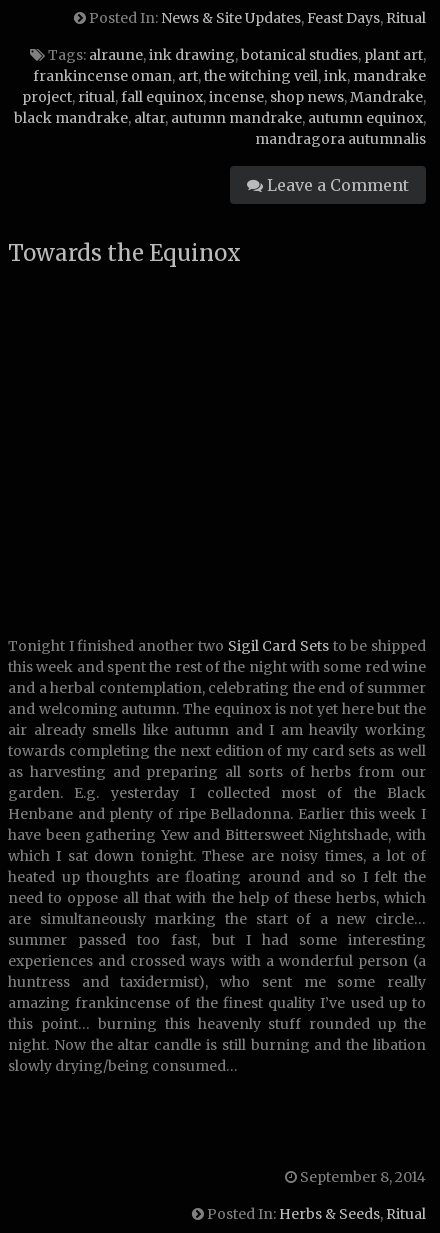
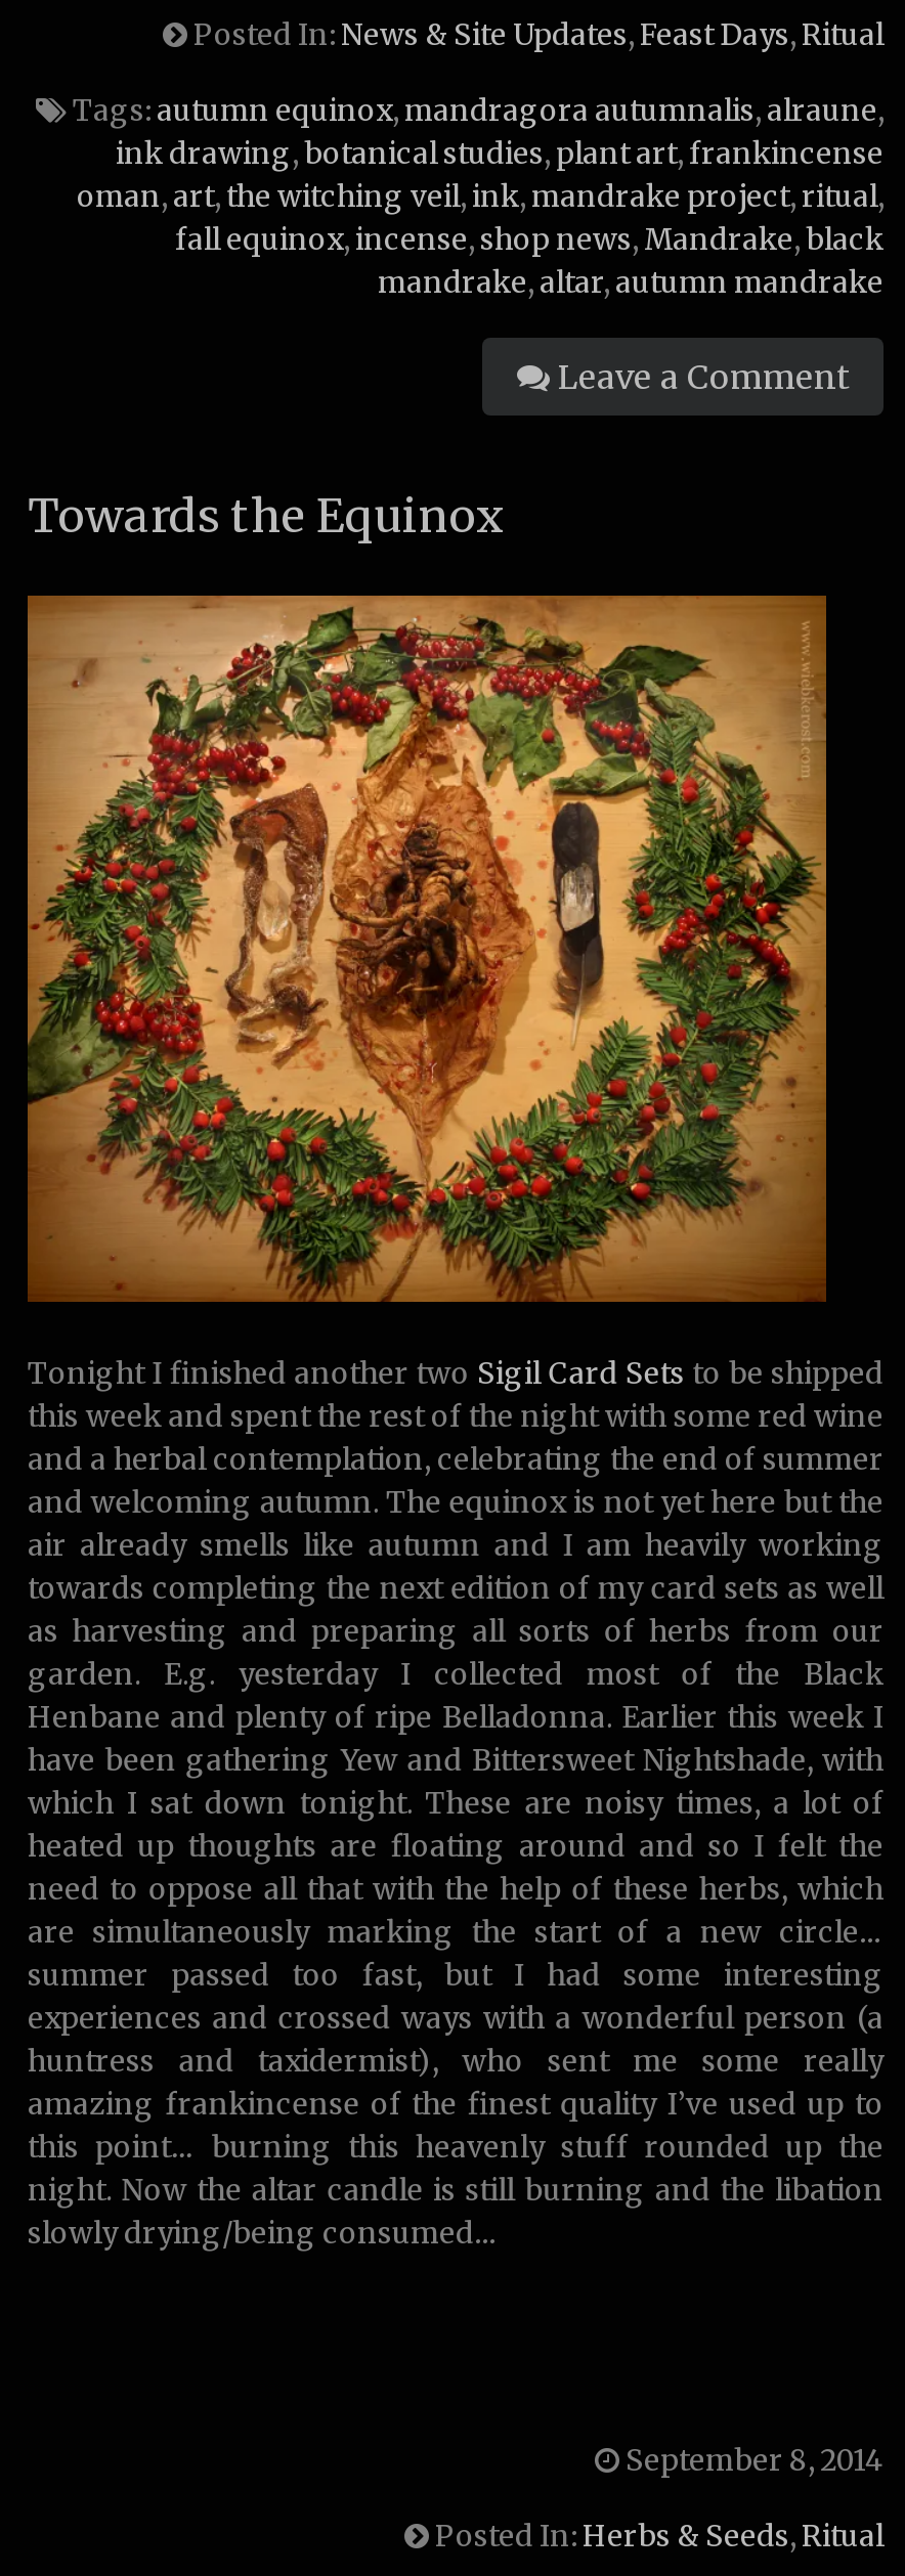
- Tags: alraune,ink drawing,botanical studies, plant art,
- frankincense oman, art,the witching veil,ink, mandrake
- project, ritual, fall equinox,incense, shop news,Mandrake,
- black mandrake, altar, autumn mandrake, autumn equinox,
- mandragora autumnalis
+ Tags: autumn equinox, mandragora autumnalis, alraune,
+ ink drawing,botanical studies, plant art, frankincense
+ oman, art, the witching veil, ink, mandrake project, ritual,
+ fall equinox, incense, shop news, Mandrake,black
+ mandrake, altar, autumn mandrake

+ [image]
